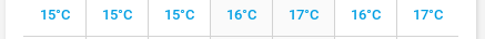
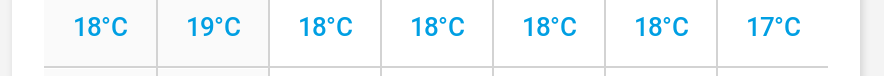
- 15°C
+ 18°C

- 15°C
+ 19°C

- 15°C
+ 18°C

- 16°C
+ 18°C

- 17°C
+ 18°C

- 16°C
+ 18°C
